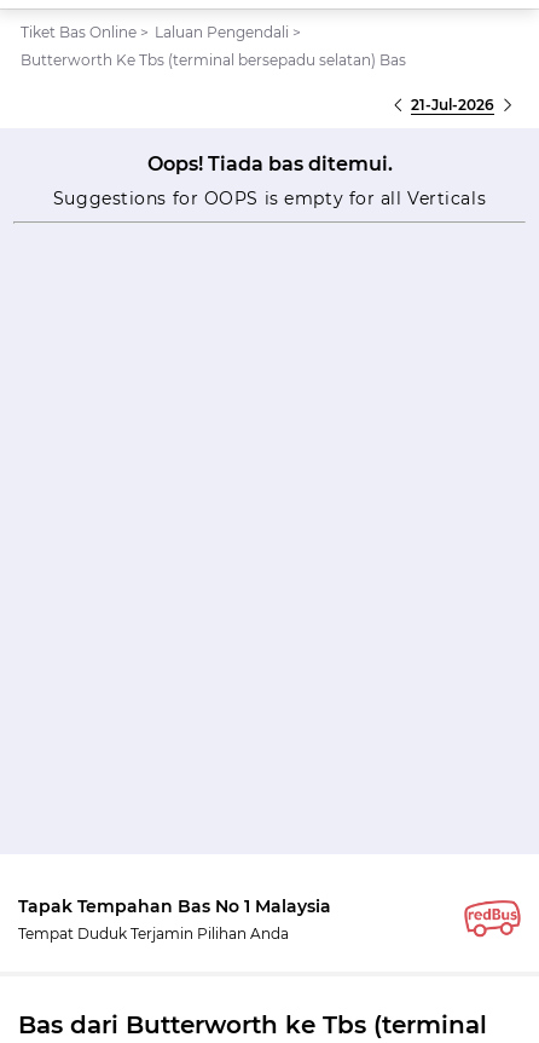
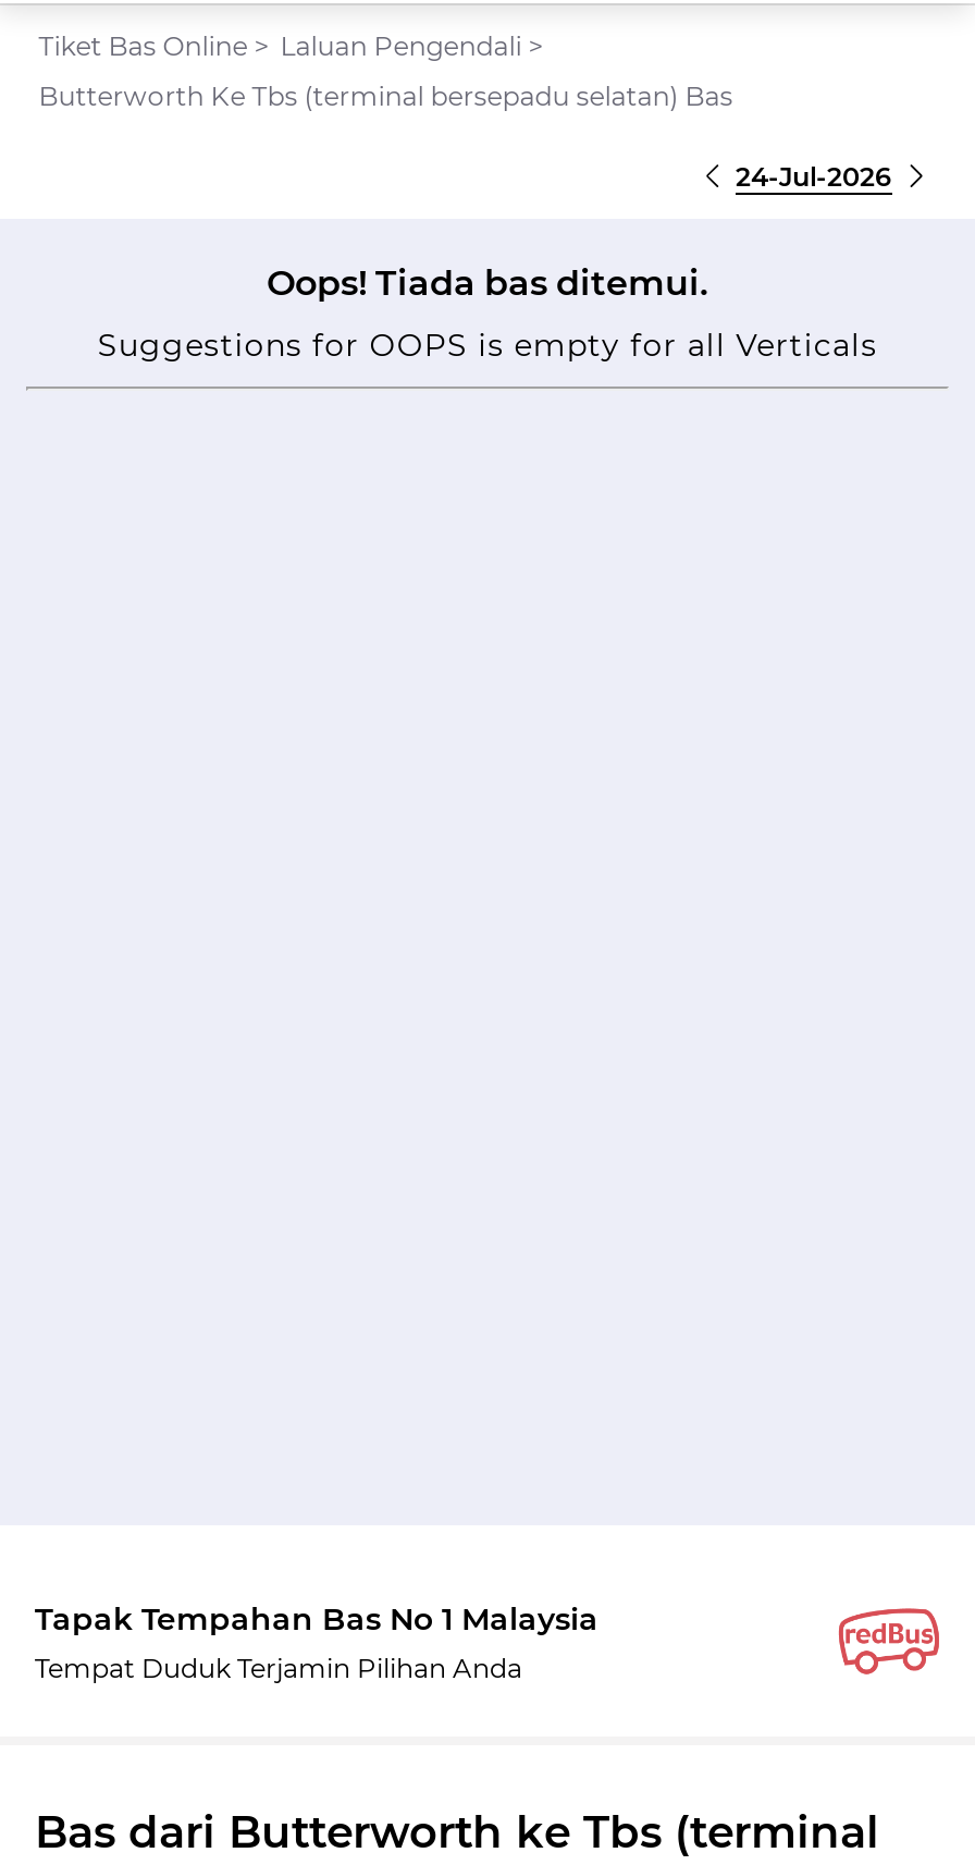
- 21-Jul-2026
+ 24-Jul-2026
